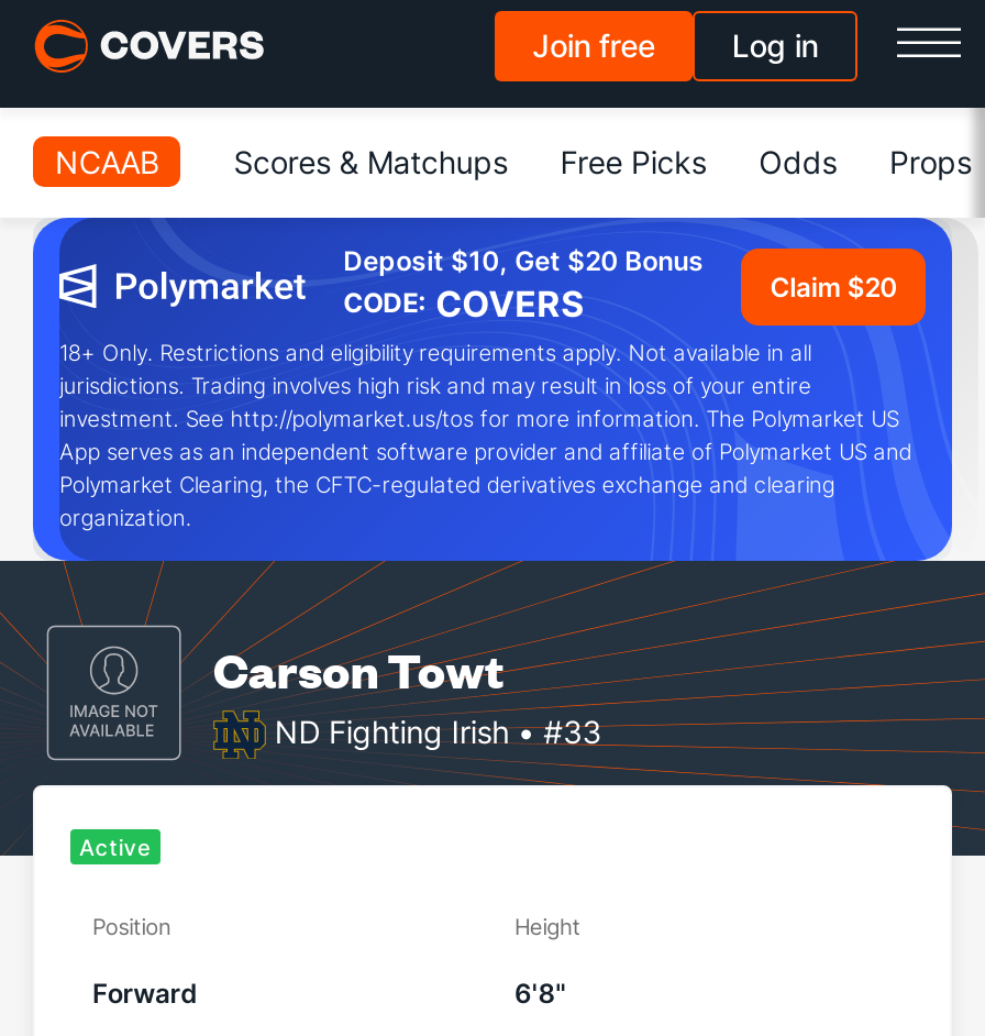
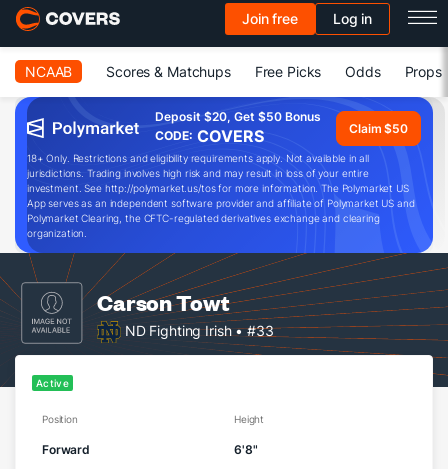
- Deposit $10, Get $20 Bonus
+ Deposit $20, Get $50 Bonus

- Claim $20
+ Claim $50
